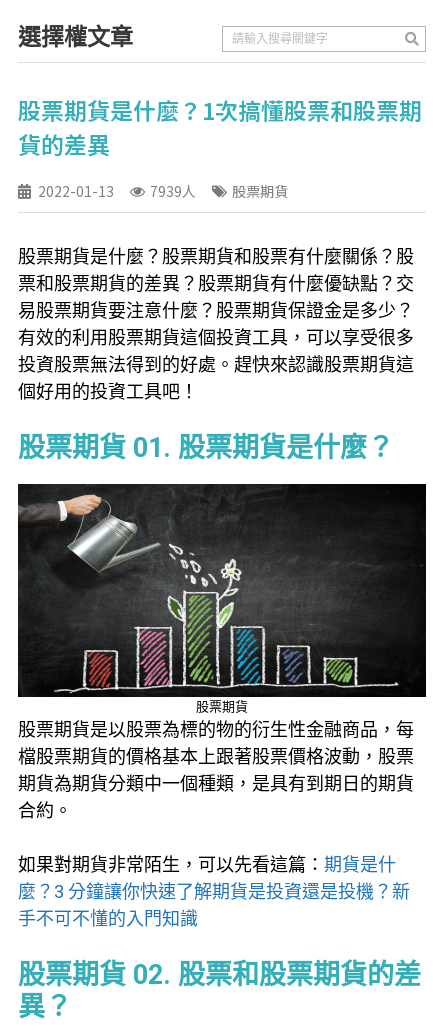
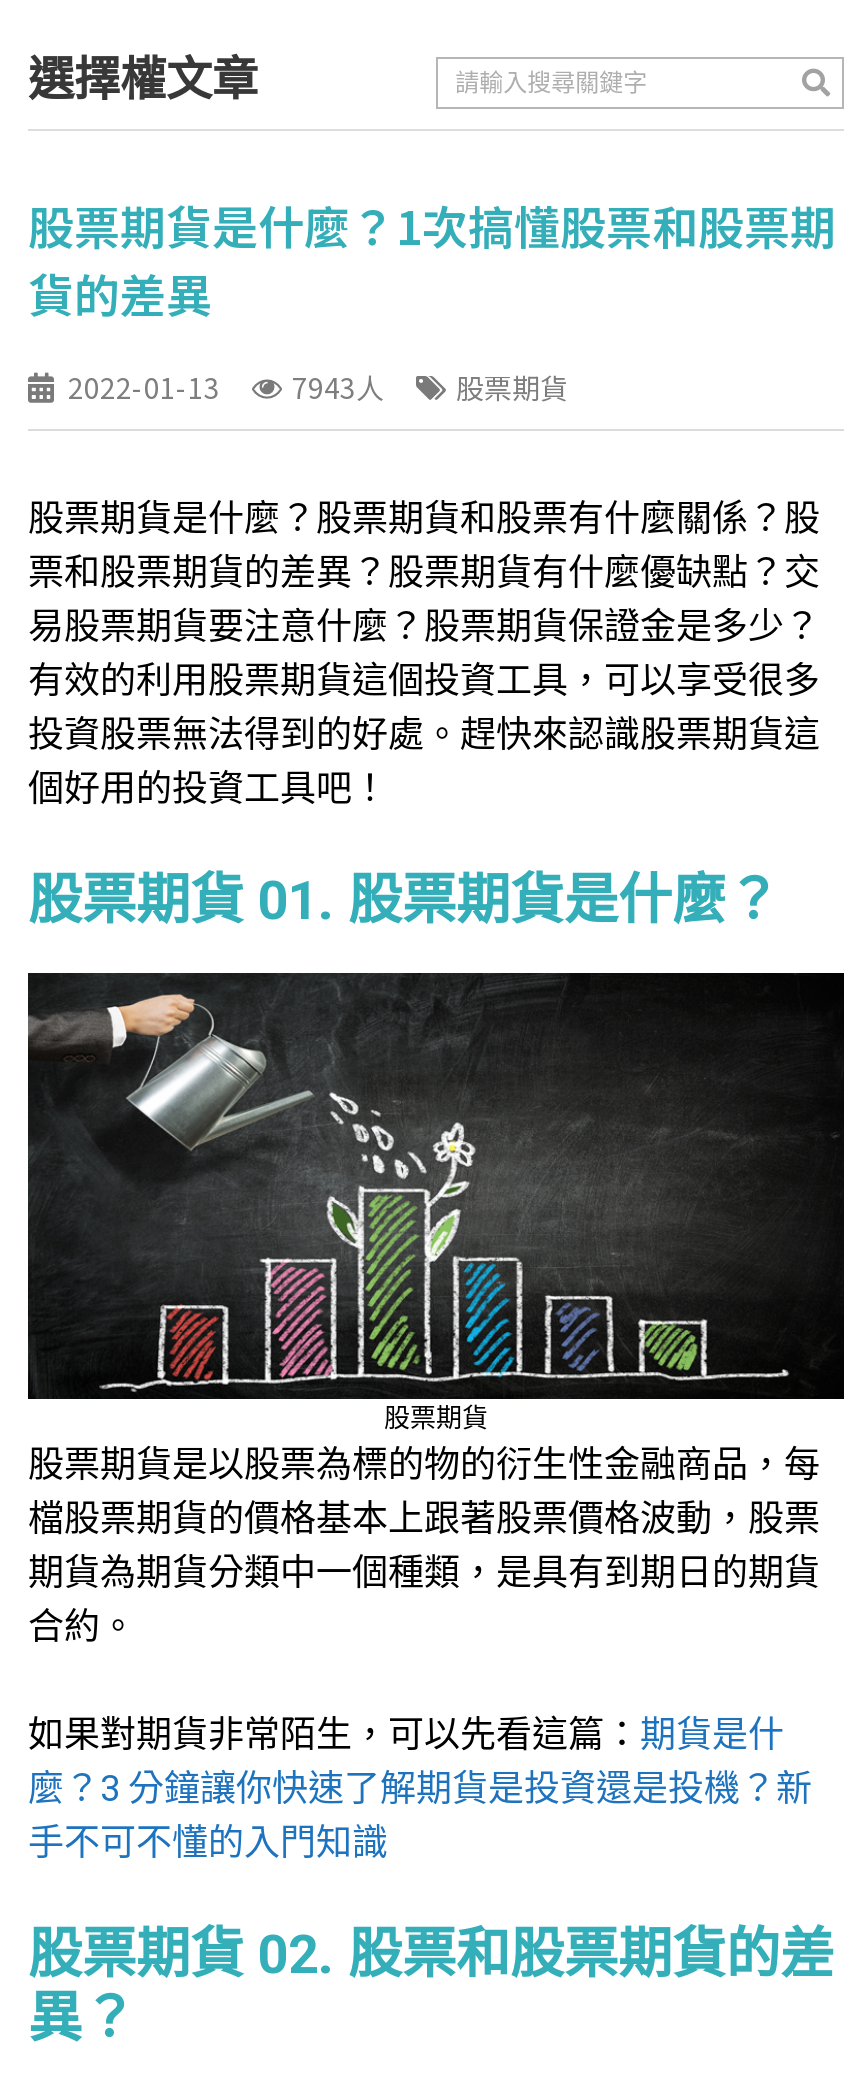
- 2022-01-13 7939人 股票期貨
+ 2022-01-13 7943人 股票期貨
